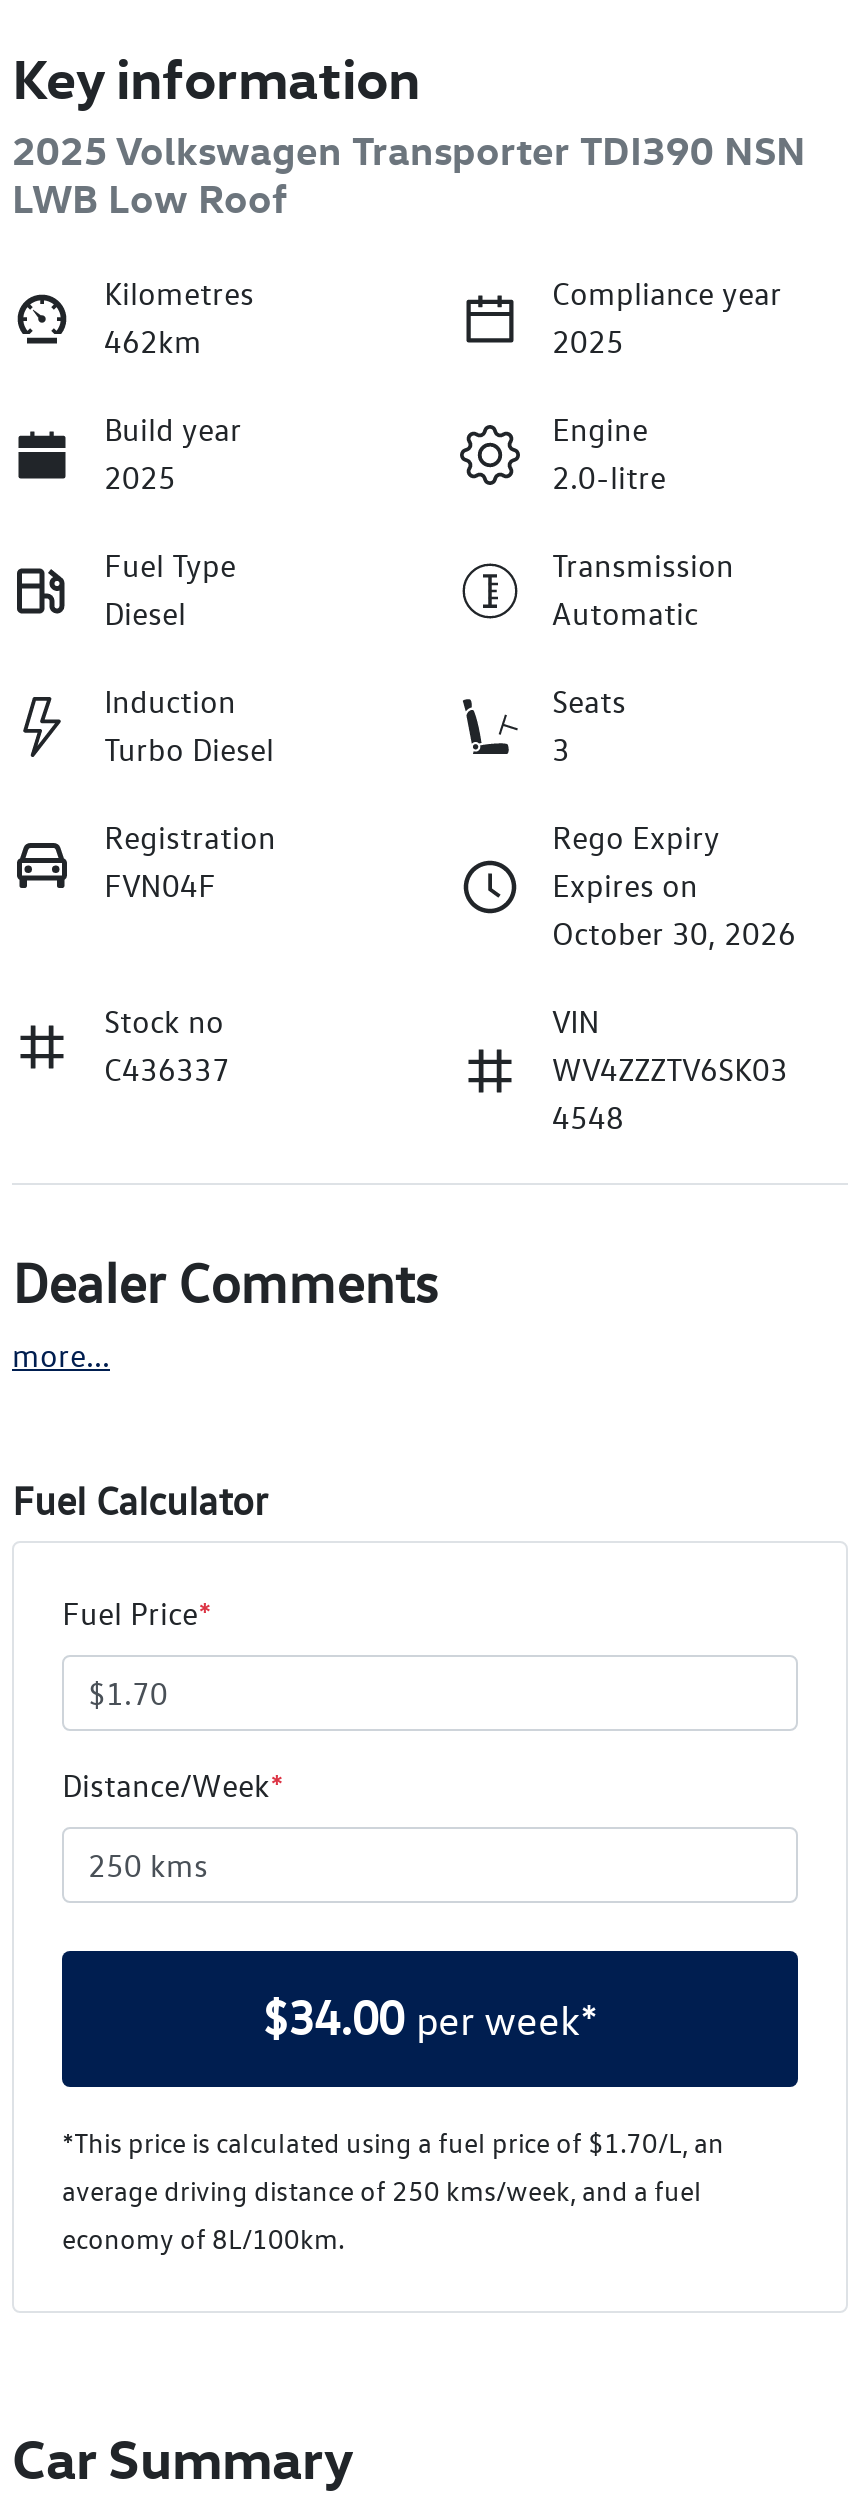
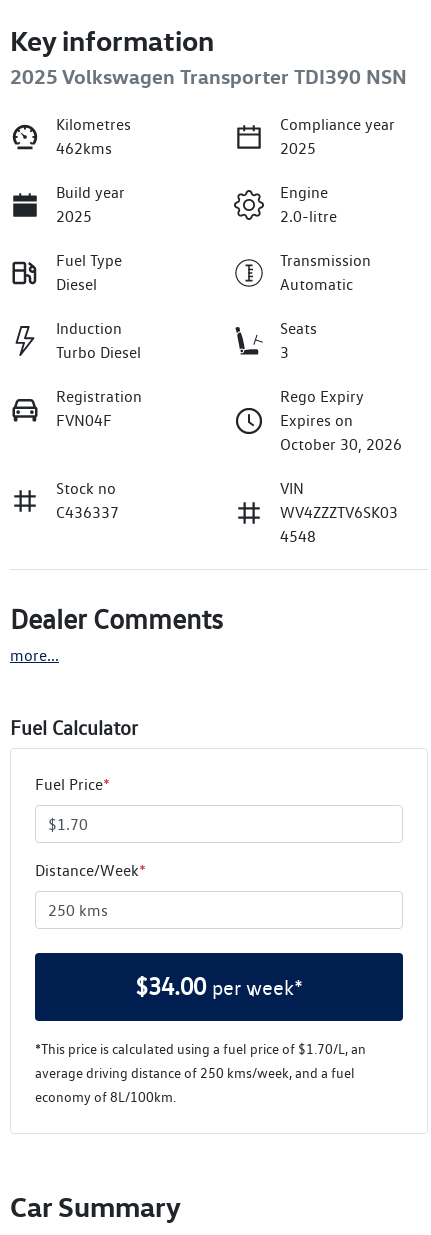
- LWB Low Roof

- 462km
+ 462kms
